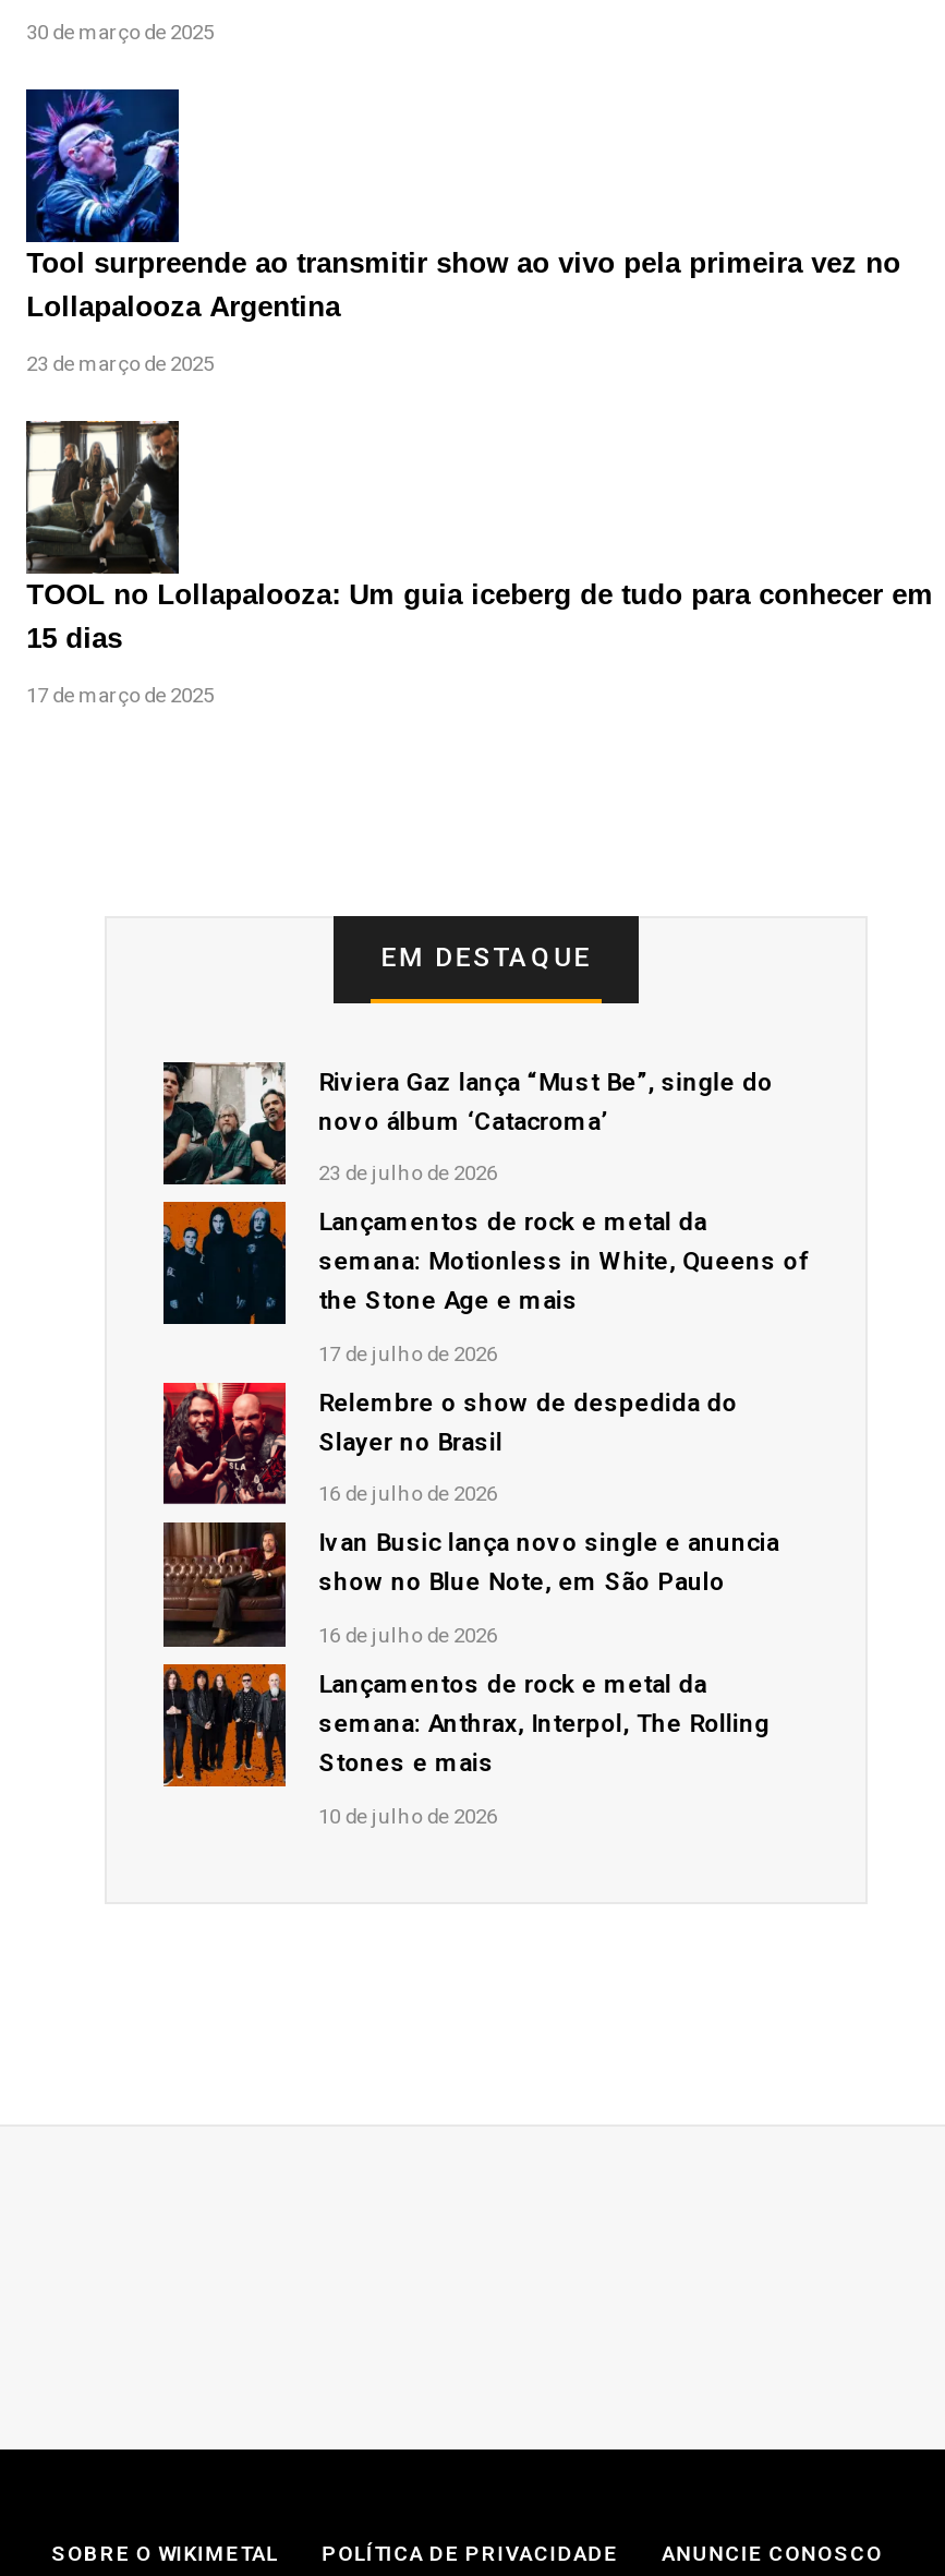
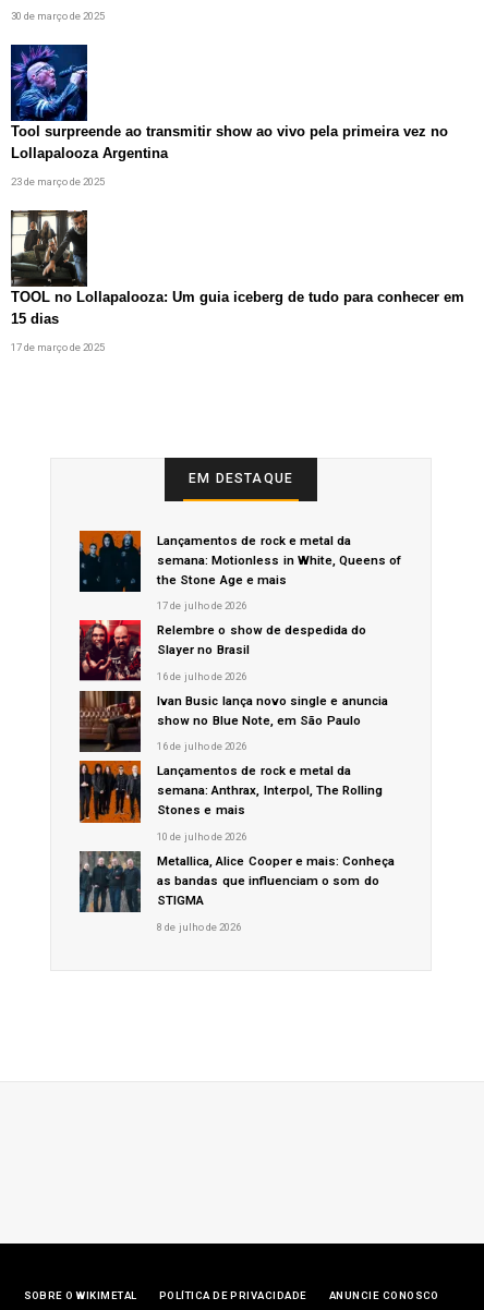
- [image]
- Riviera Gaz lança “Must Be”, single do
- novo álbum ‘Catacroma’
- 23 de julho de 2026

moved up: [image] | Lançamentos de rock e metal da | semana: Motionless in White, Queens of | ... | Stones e mais | 10 de julho de 2026

+ [image]
+ Metallica, Alice Cooper e mais: Conheça
+ as bandas que influenciam o som do
+ STIGMA
+ 8 de julho de 2026
